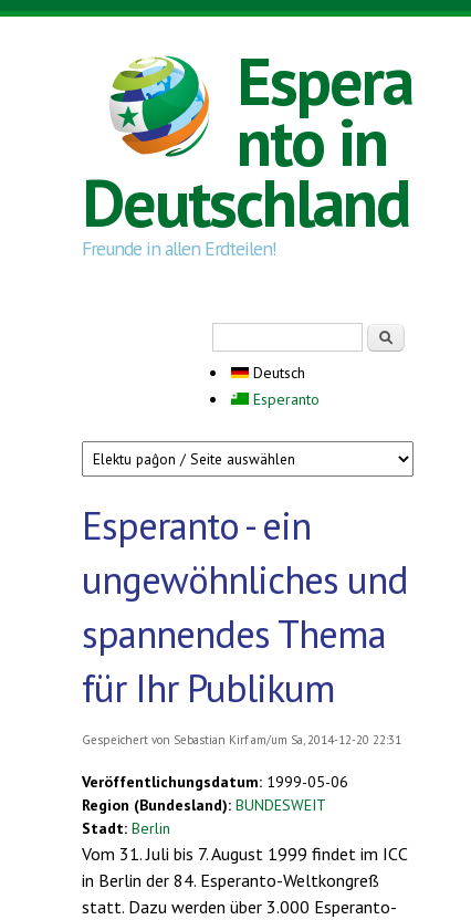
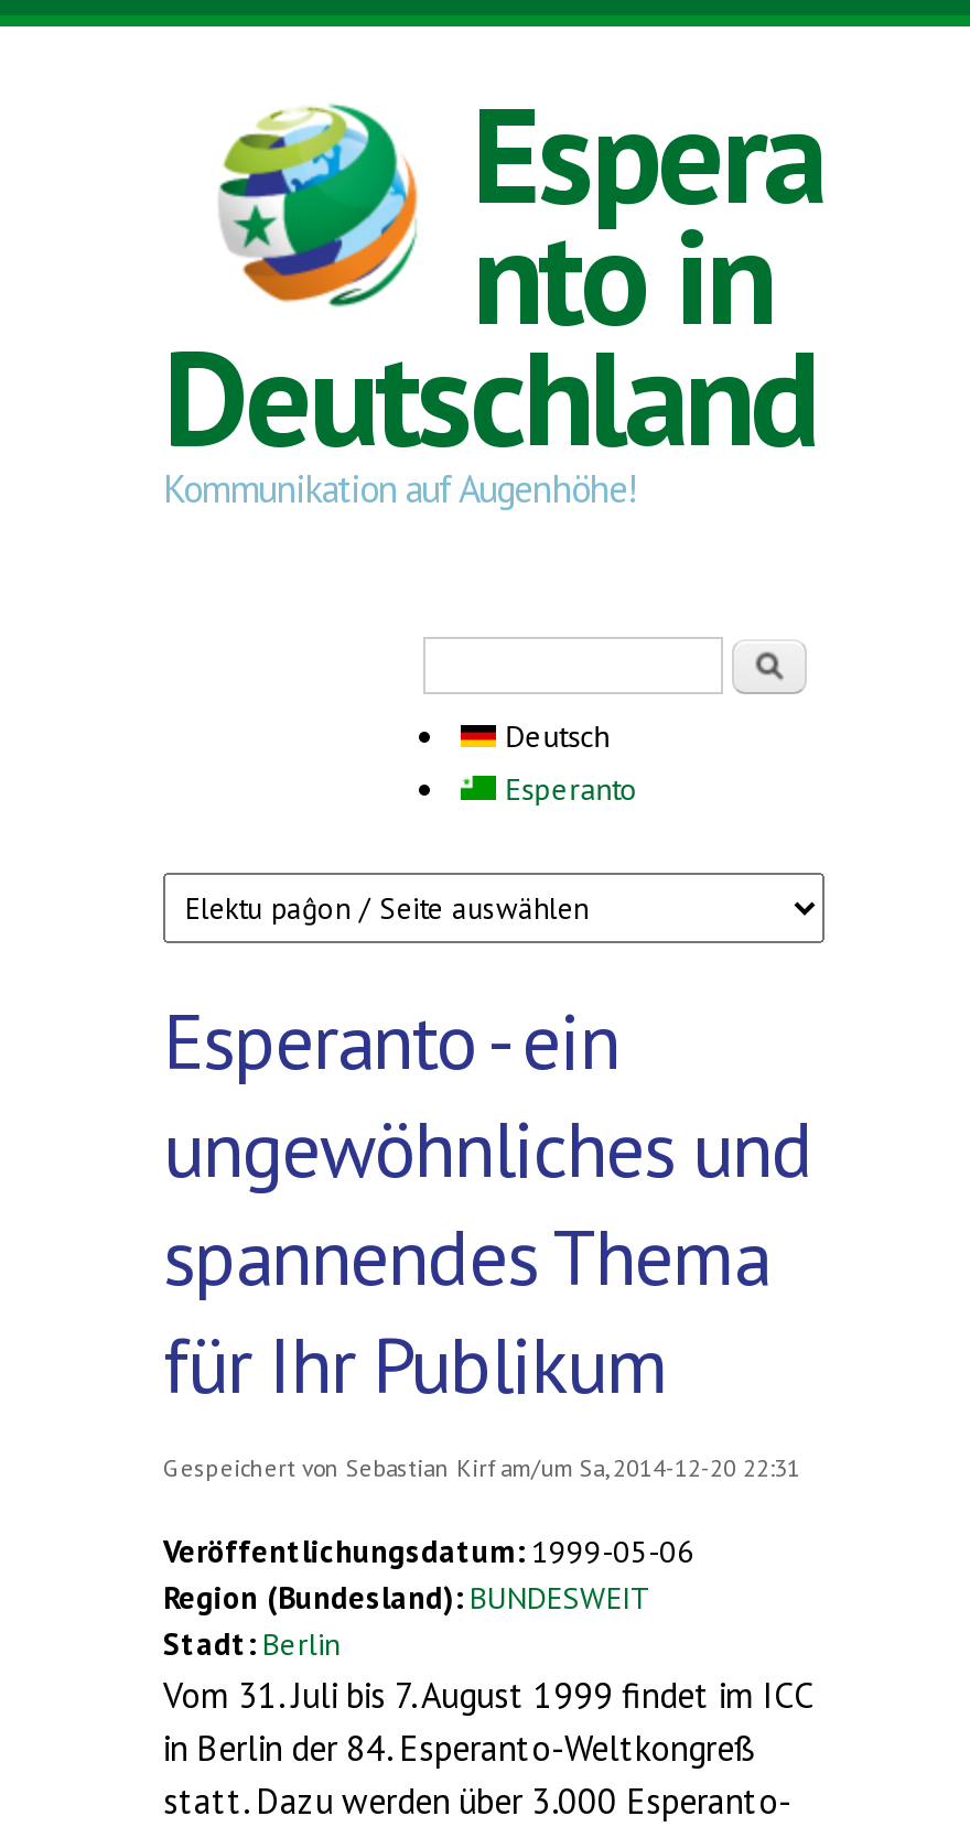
- Freunde in allen Erdteilen!
+ Kommunikation auf Augenhöhe!
